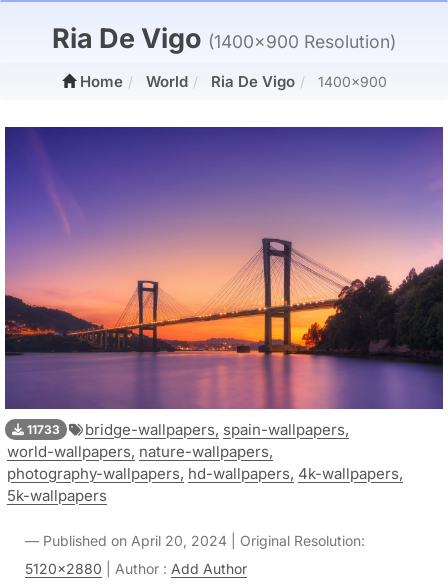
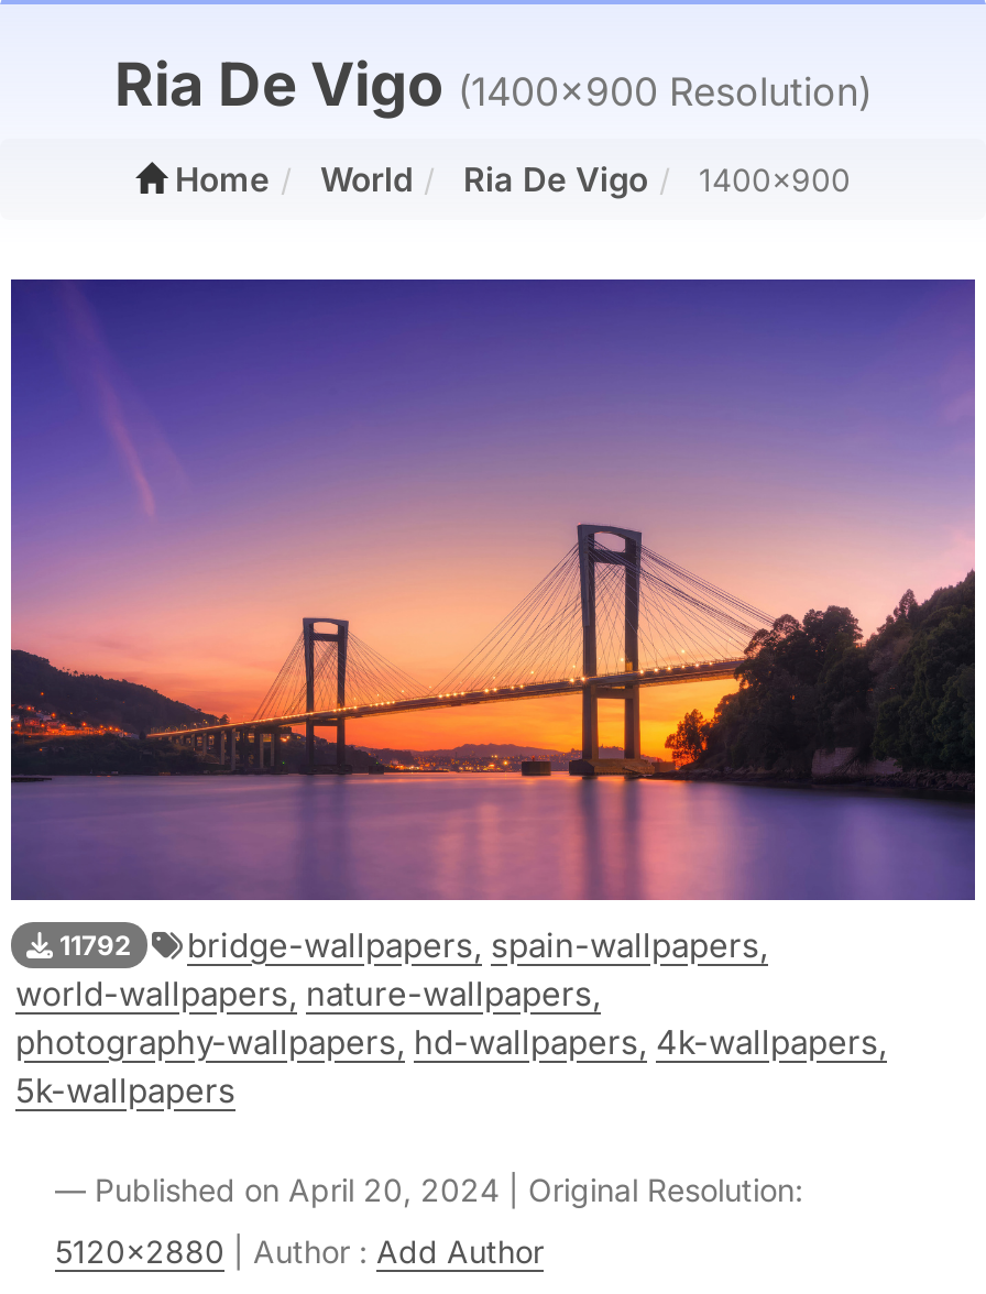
- 11733 bridge-wallpapers, spain-wallpapers,
+ 11792 bridge-wallpapers, spain-wallpapers,
